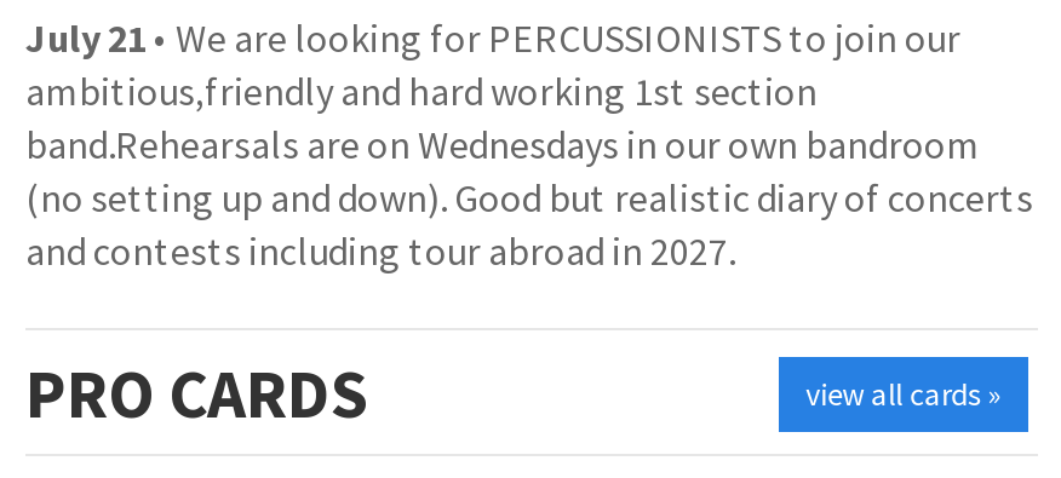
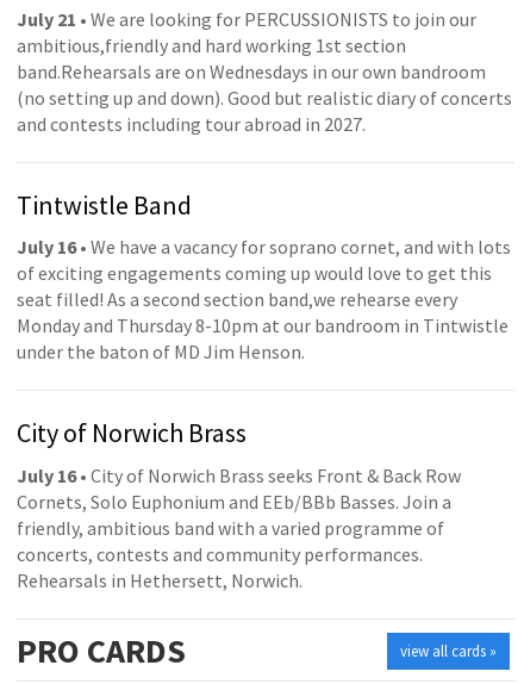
+ Tintwistle Band
+ July 16• We have a vacancy for soprano cornet, and with lots
+ of exciting engagements coming up would love to get this
+ seat filled! As a second section band,we rehearse every
+ Monday and Thursday 8-10pm at our bandroom in Tintwistle
+ under the baton of MD Jim Henson.
+ City of Norwich Brass
+ July 16• City of Norwich Brass seeks Front & Back Row
+ Cornets, Solo Euphonium and EEb/BBb Basses. Join a
+ friendly, ambitious band with a varied programme of
+ concerts, contests and community performances.
+ Rehearsals in Hethersett, Norwich.
